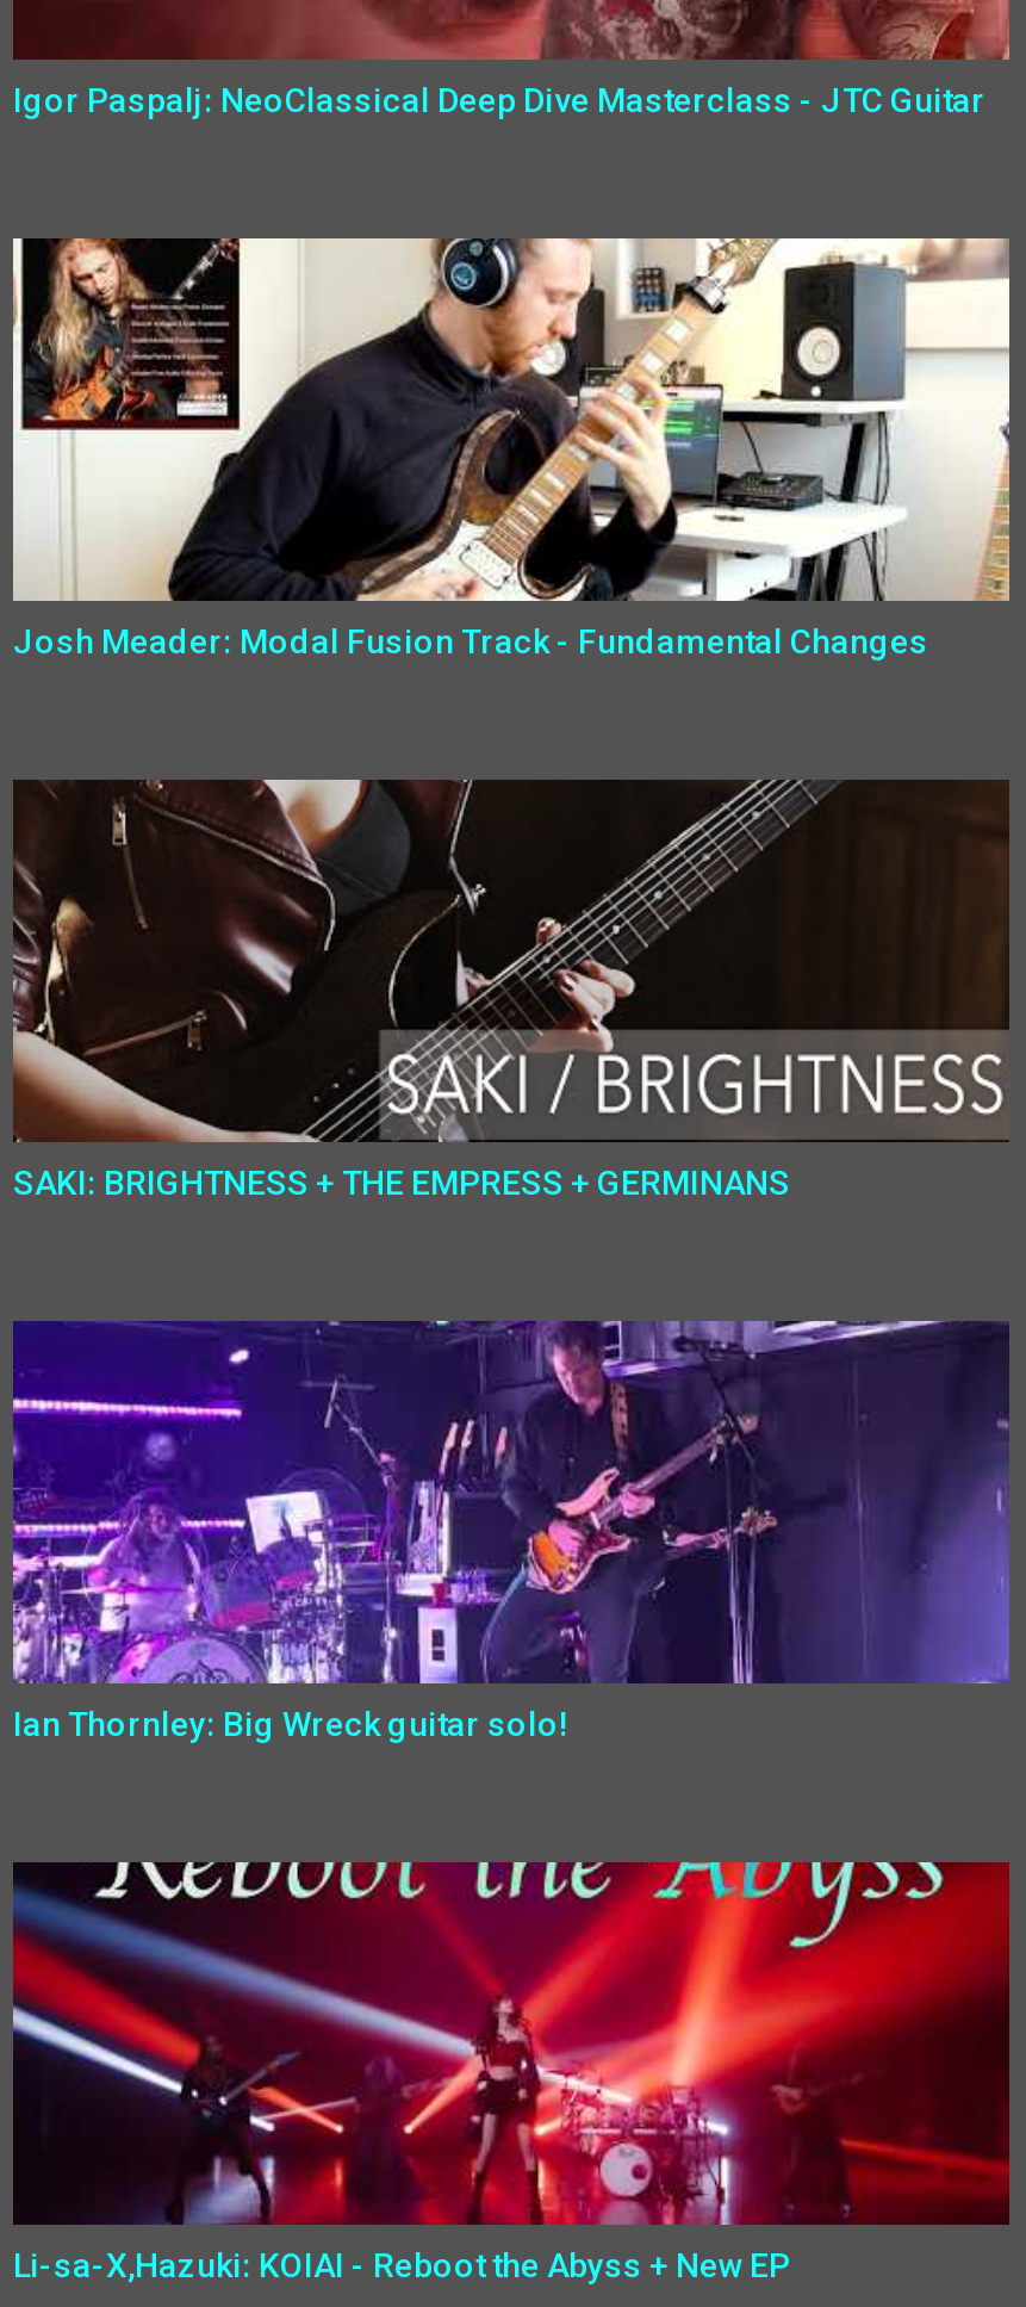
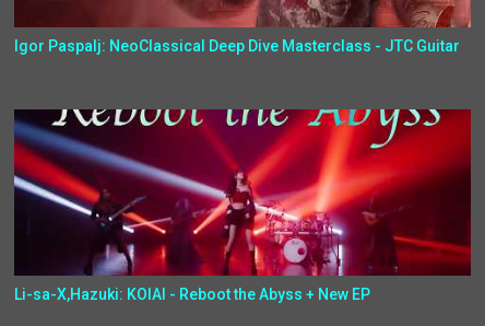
- [image]
- Josh Meader: Modal Fusion Track - Fundamental Changes

- [image]
- SAKI: BRIGHTNESS + THE EMPRESS + GERMINANS

- [image]
- Ian Thornley: Big Wreck guitar solo!
